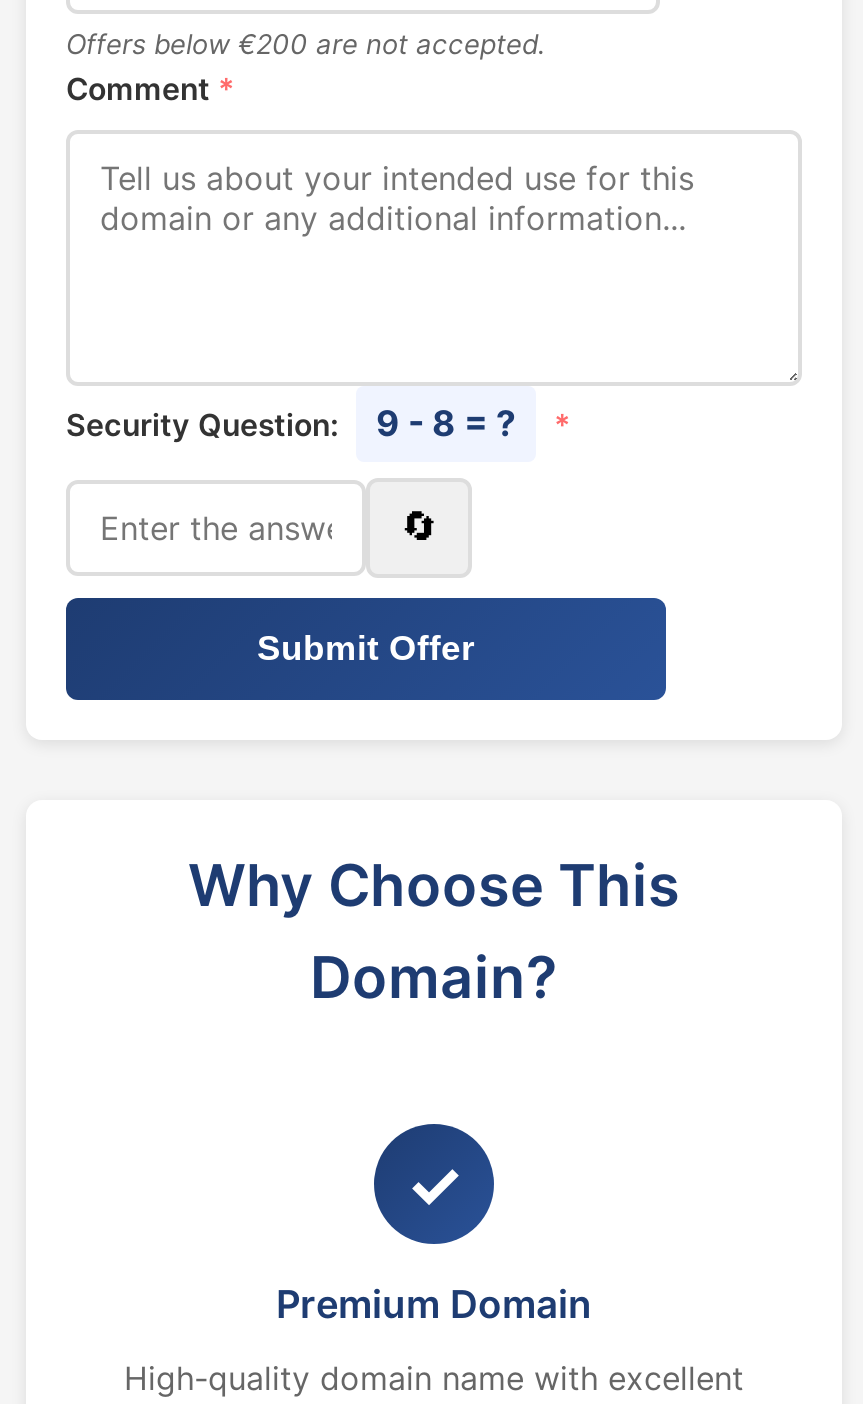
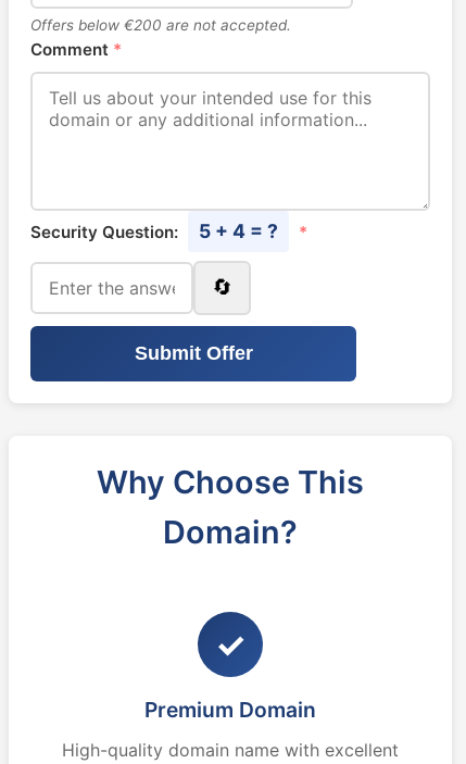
- 9 - 8 = ?
+ 5 + 4 = ?
